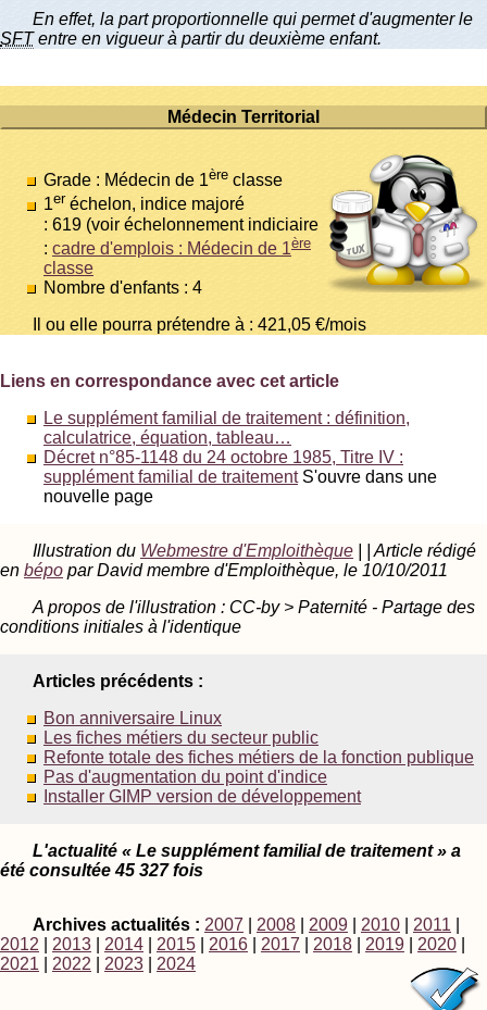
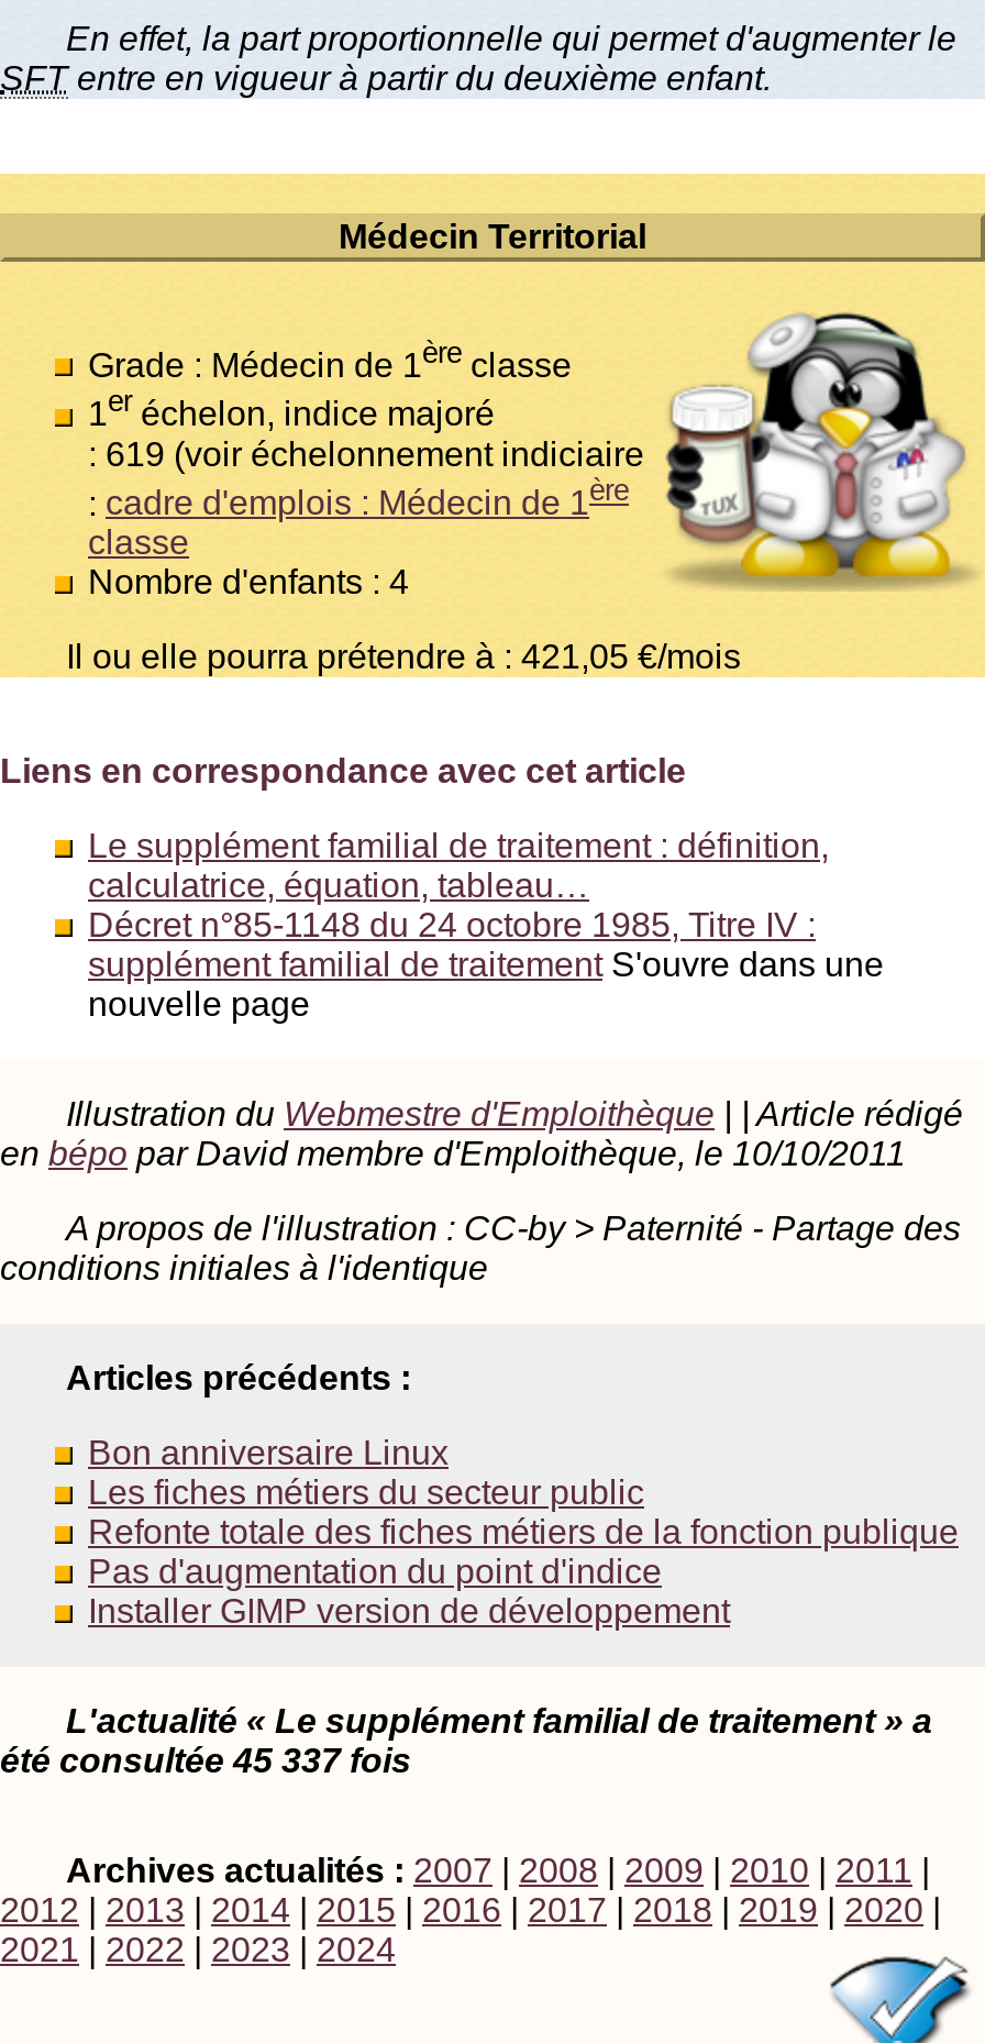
- été consultée 45 327 fois
+ été consultée 45 337 fois
